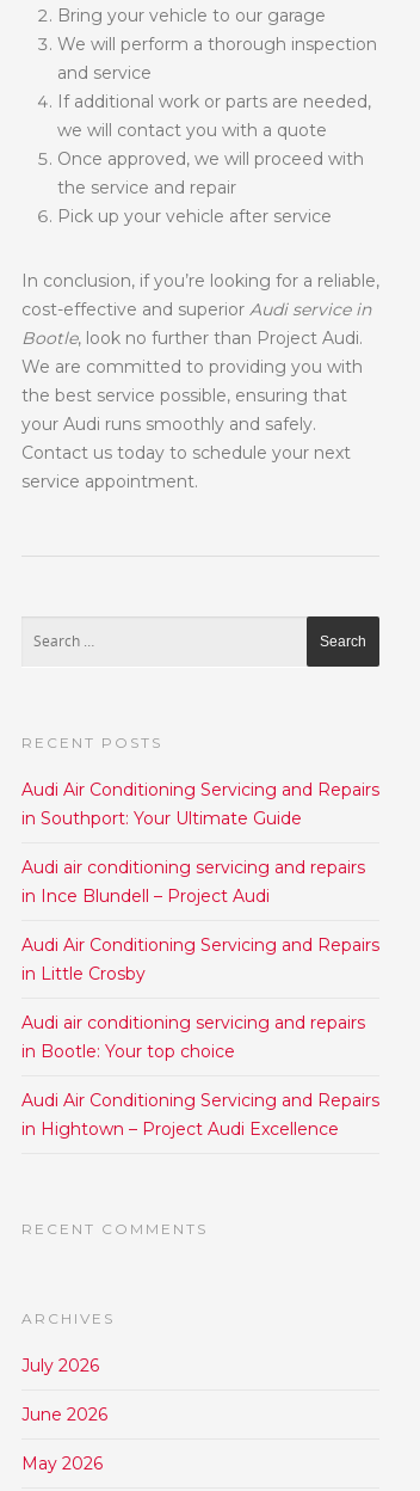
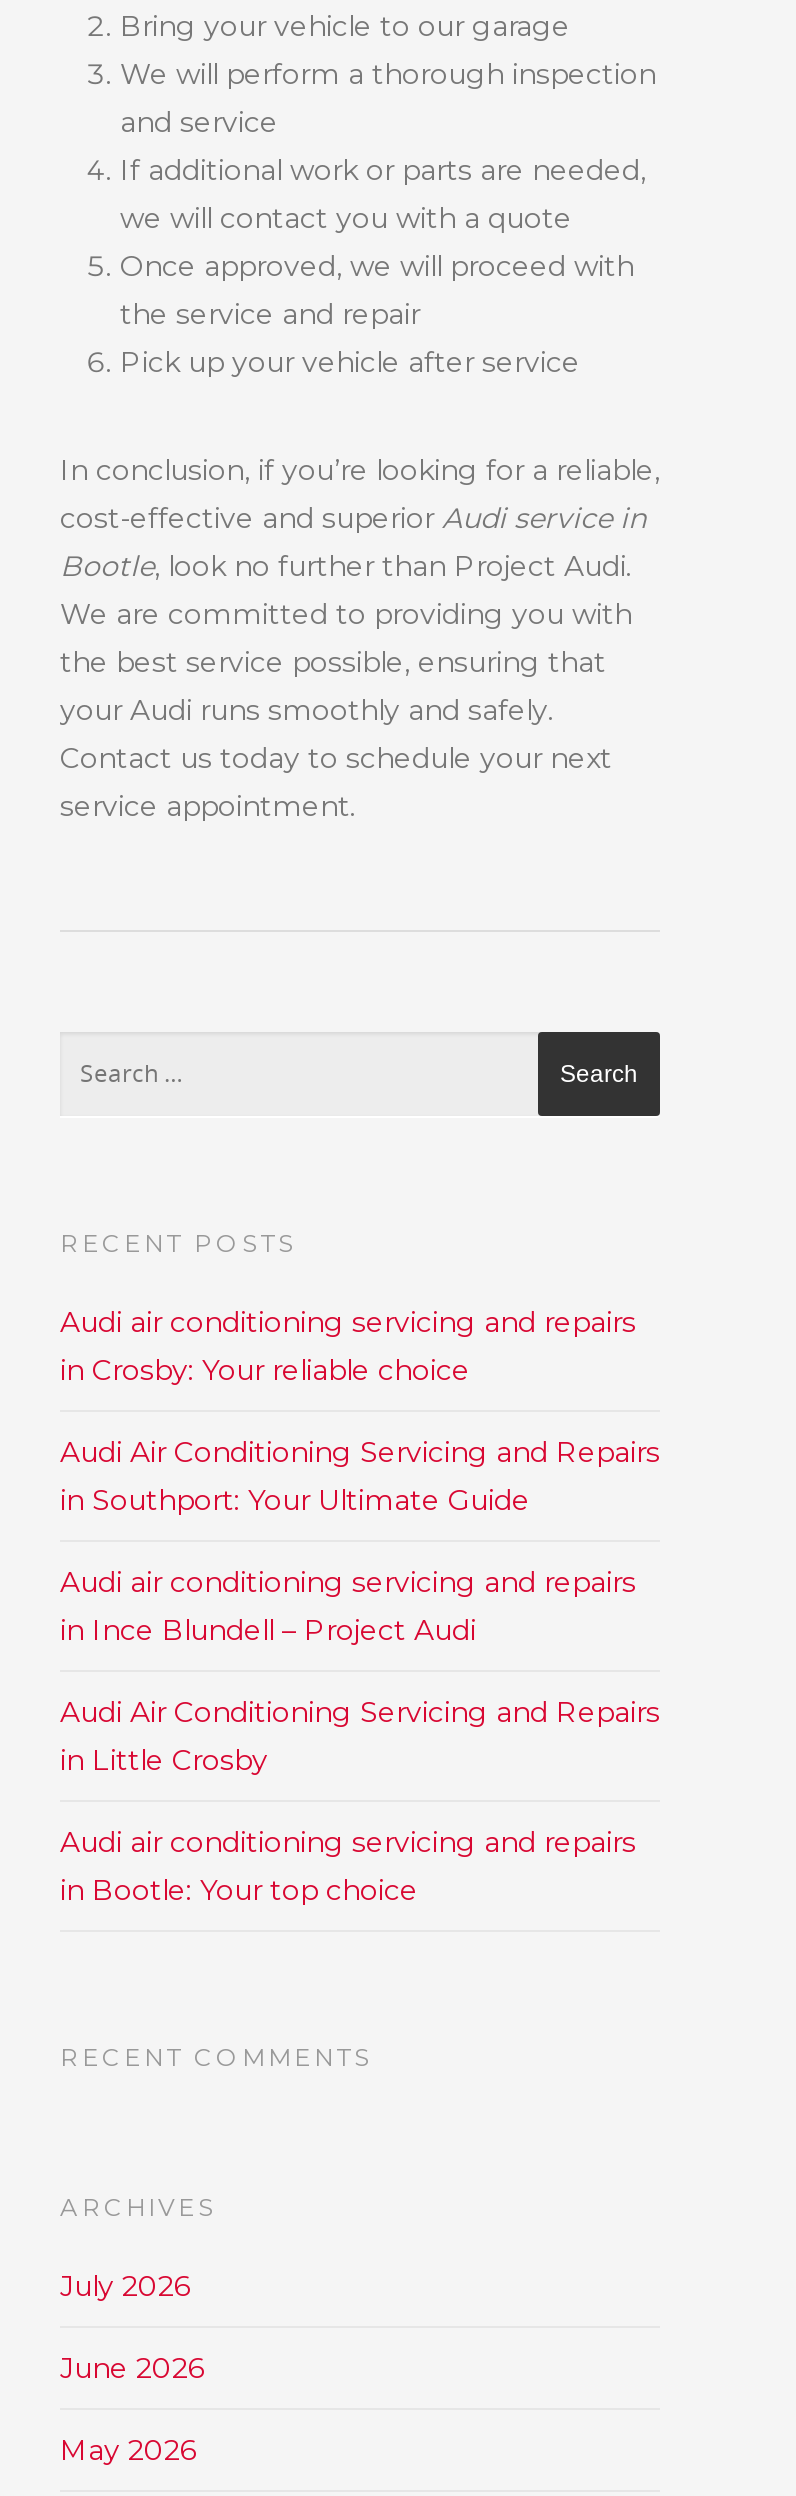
+ Audi air conditioning servicing and repairs
+ in Crosby: Your reliable choice

moved down: Audi Air Conditioning Servicing and Repairs | in Southport: Your Ultimate Guide | Audi air conditioning servicing and repairs | in Ince Blundell – Project Audi | Audi Air Conditioning Servicing and Repairs | in Little Crosby | Audi air conditioning servicing and repairs | in Bootle: Your top choice

- Audi Air Conditioning Servicing and Repairs
- in Hightown – Project Audi Excellence
